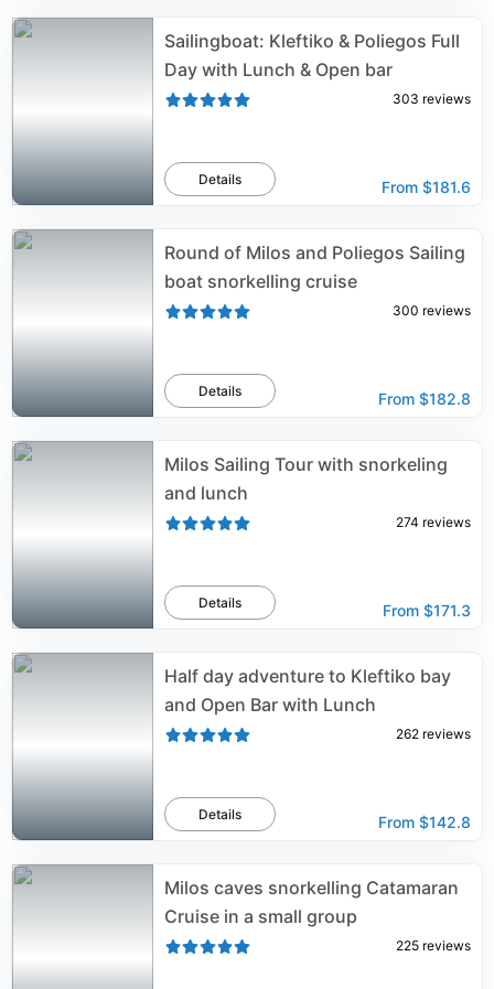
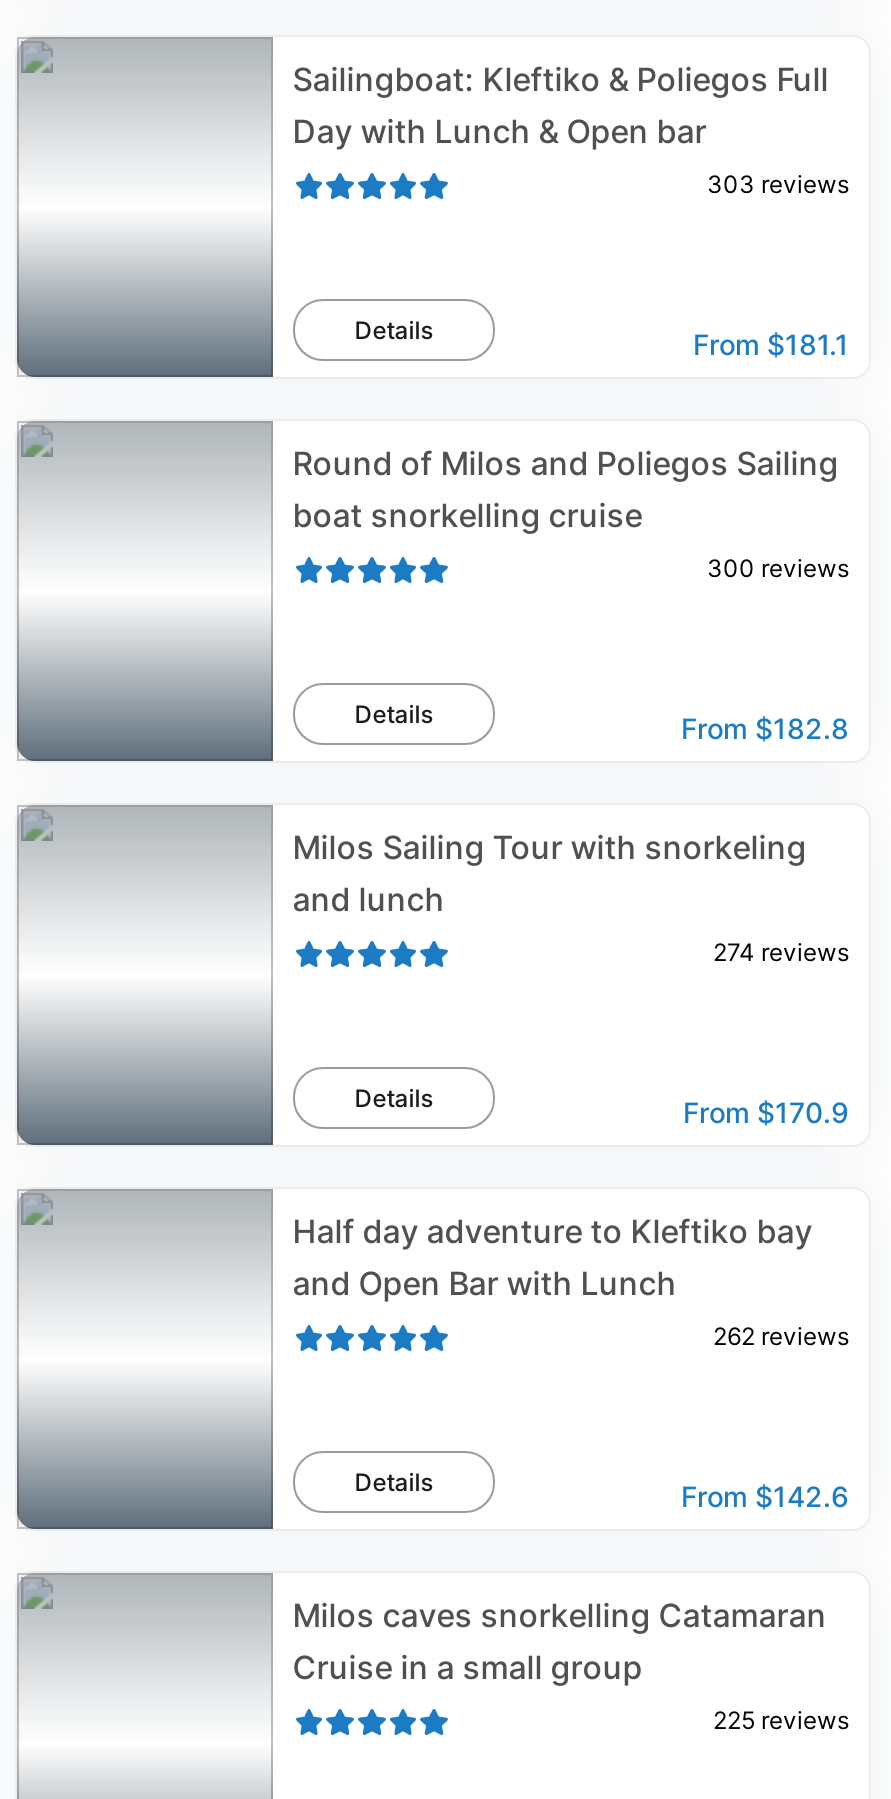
- From $181.6
+ From $181.1

- From $171.3
+ From $170.9

- From $142.8
+ From $142.6
